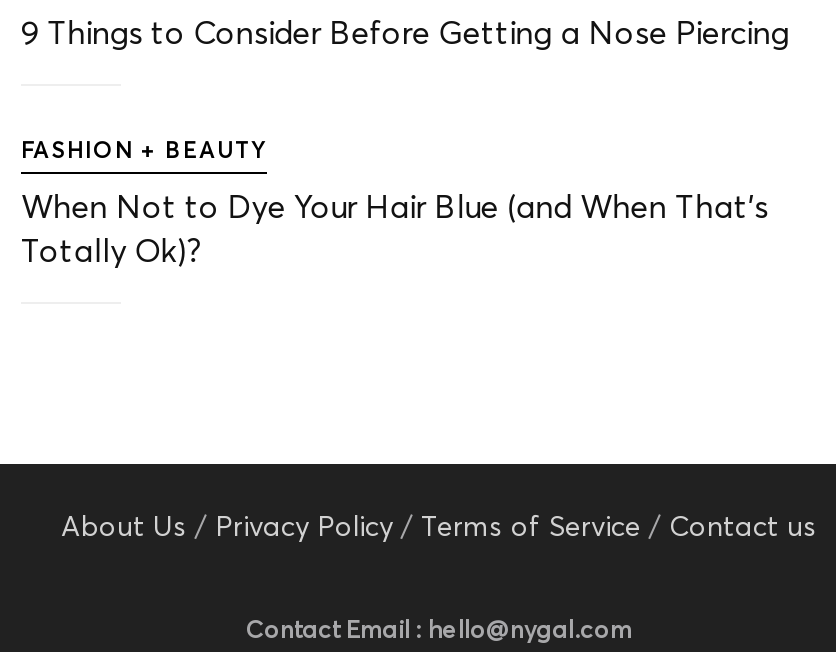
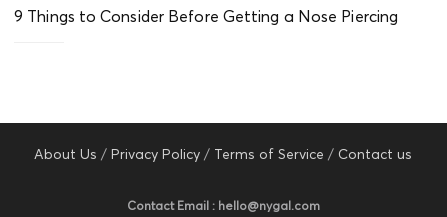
- FASHION + BEAUTY
- When Not to Dye Your Hair Blue (and When That’s
- Totally Ok)?
